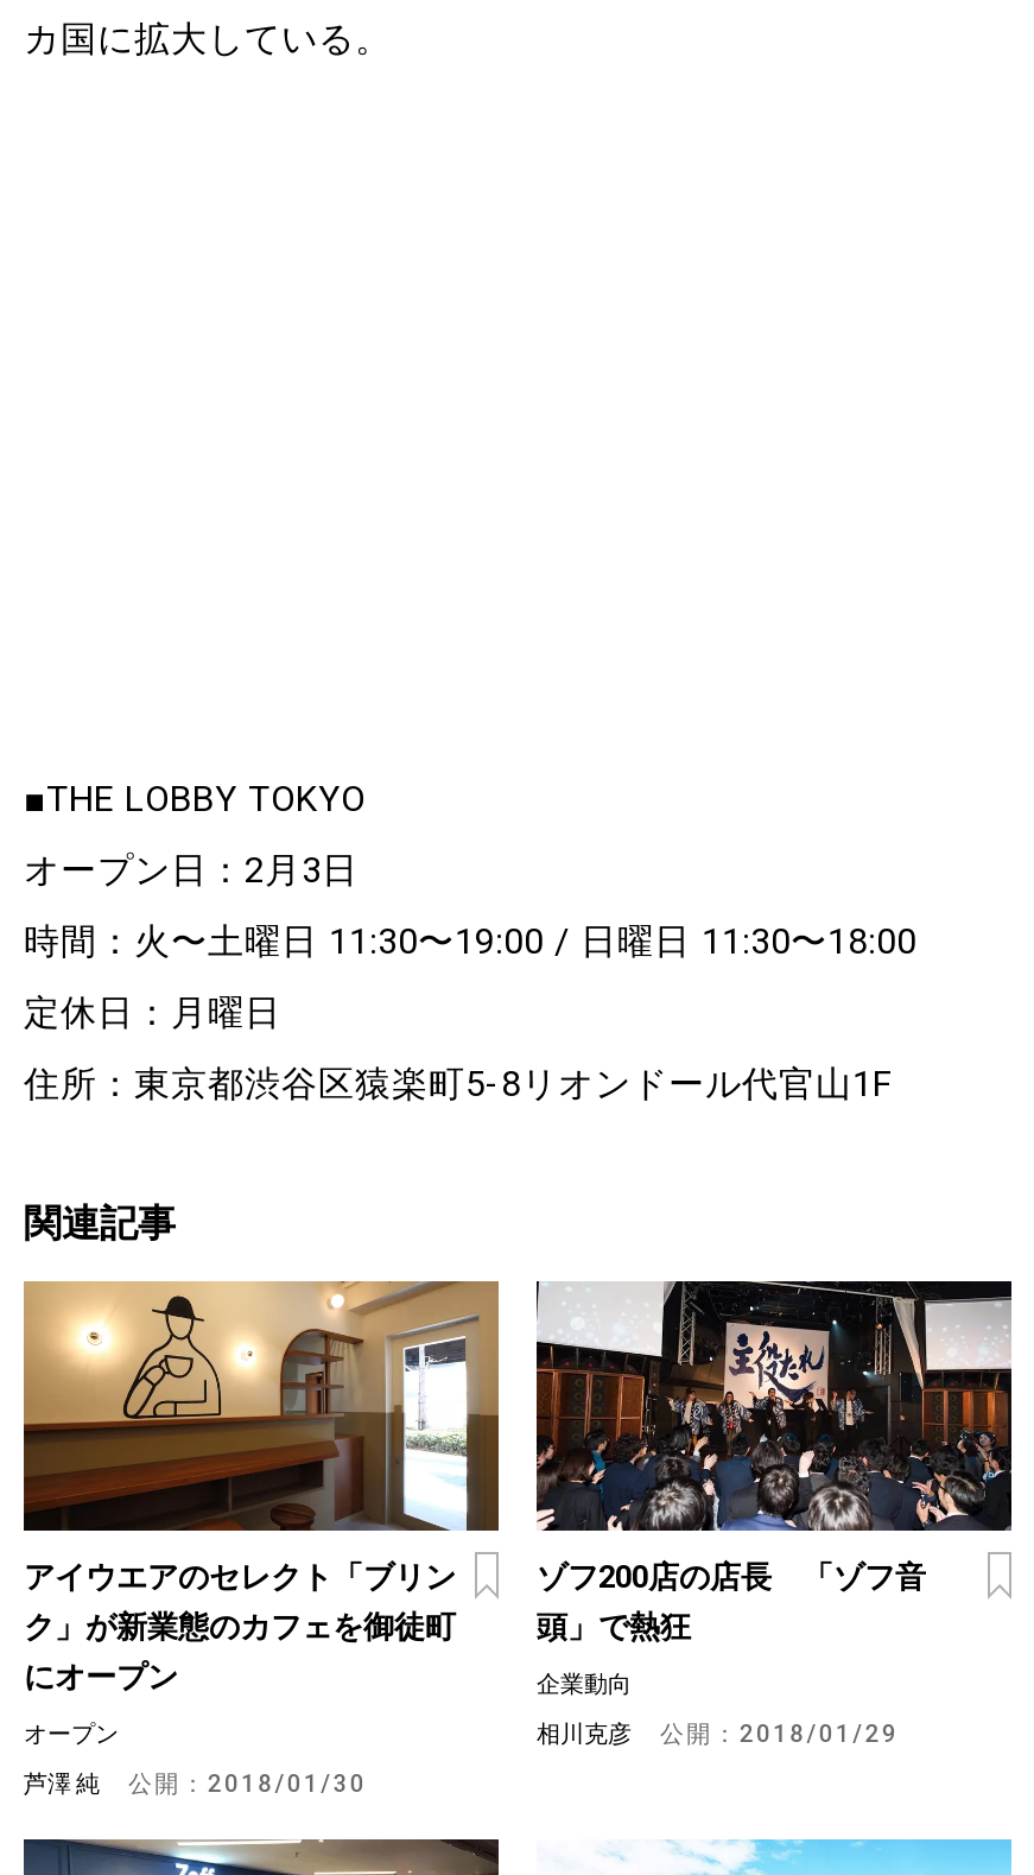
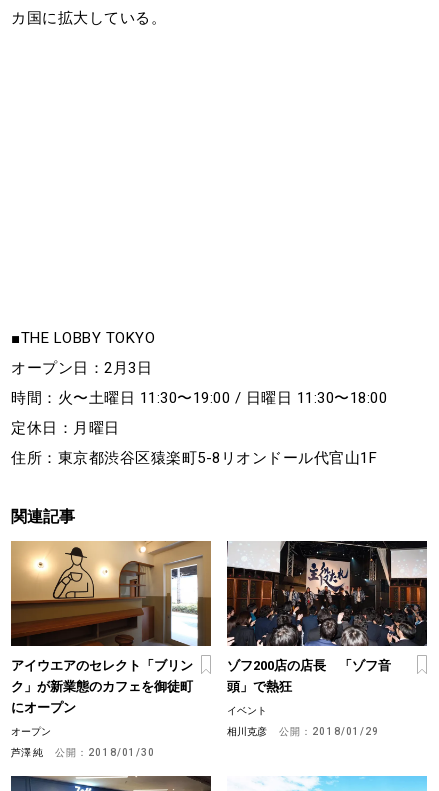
- 企業動向
+ イベント
